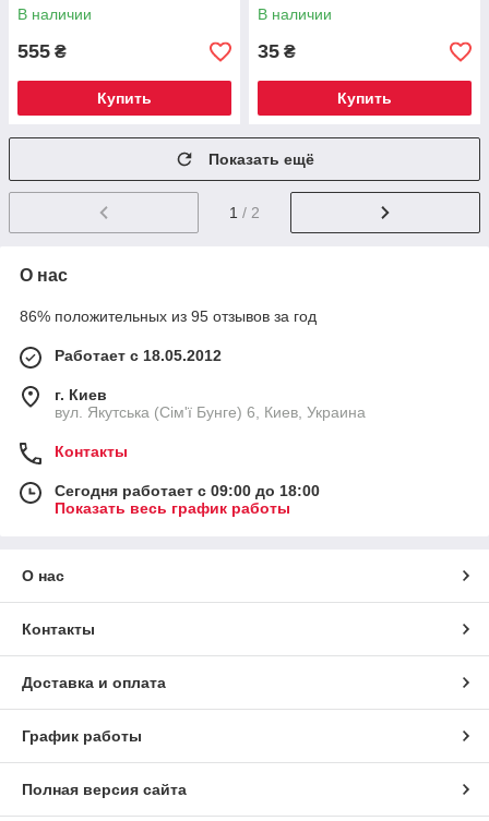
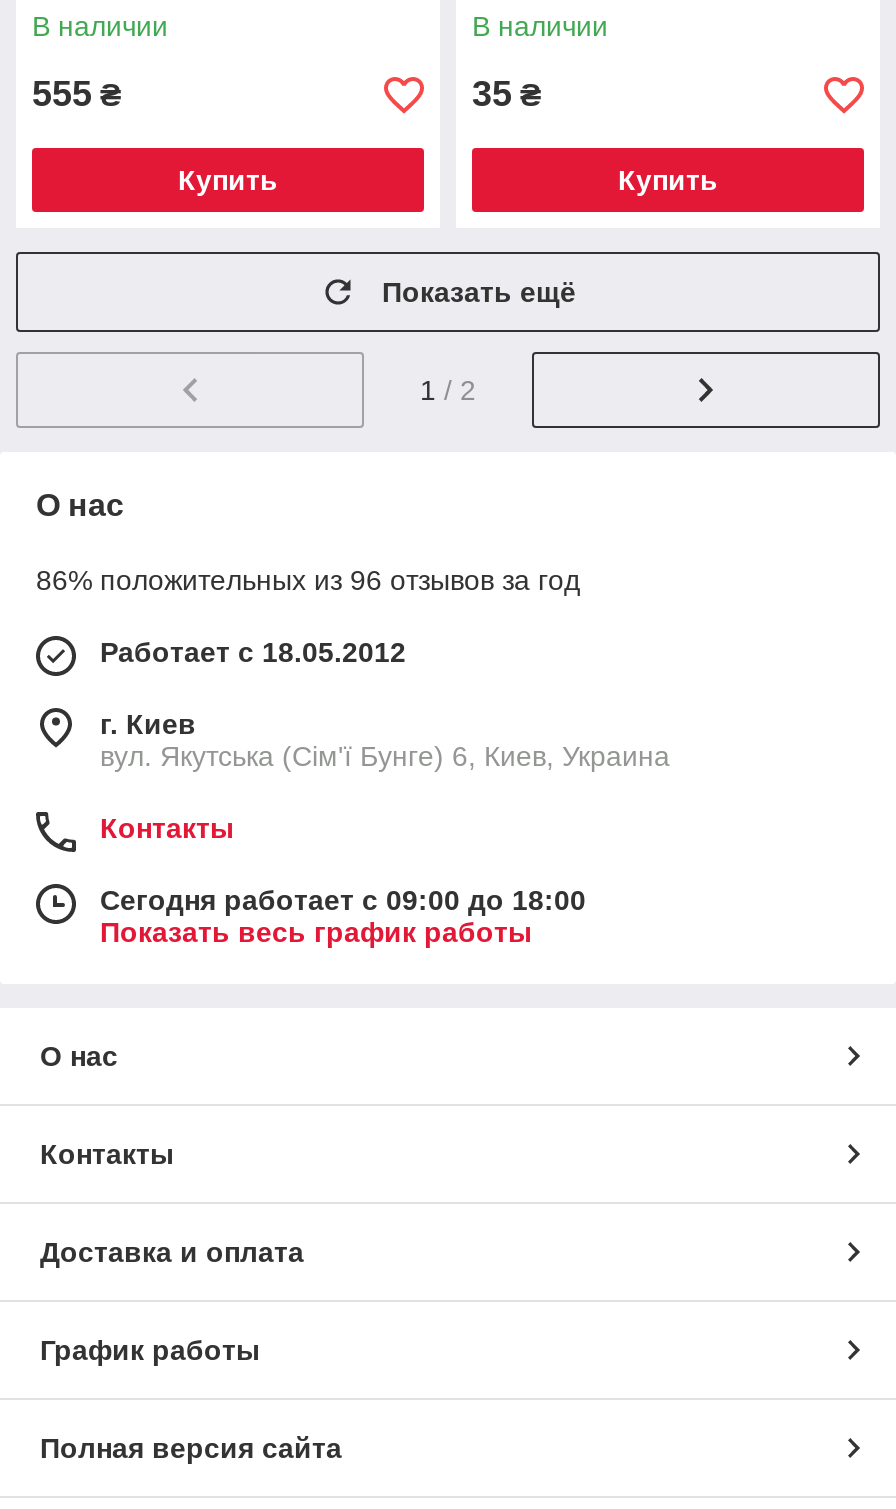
- 86% положительных из 95 отзывов за год
+ 86% положительных из 96 отзывов за год
